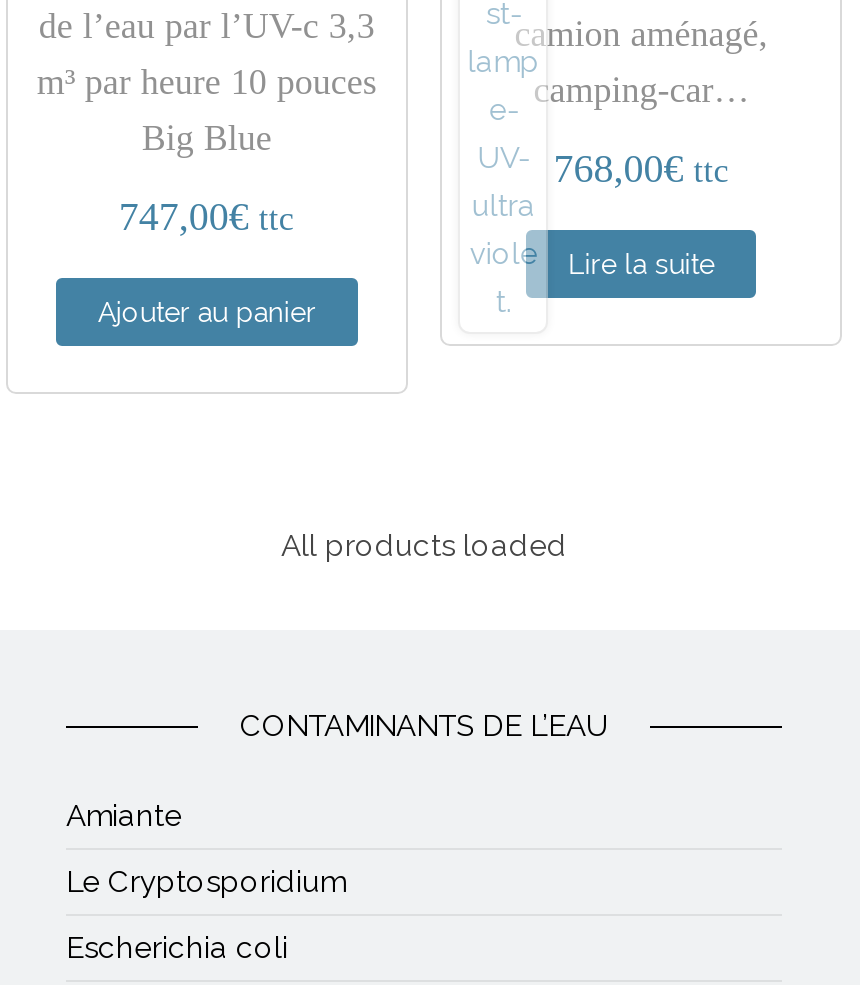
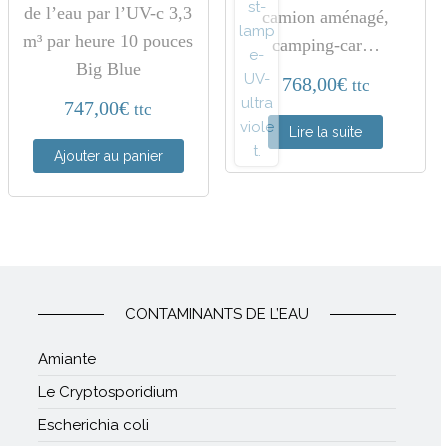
- All products loaded
